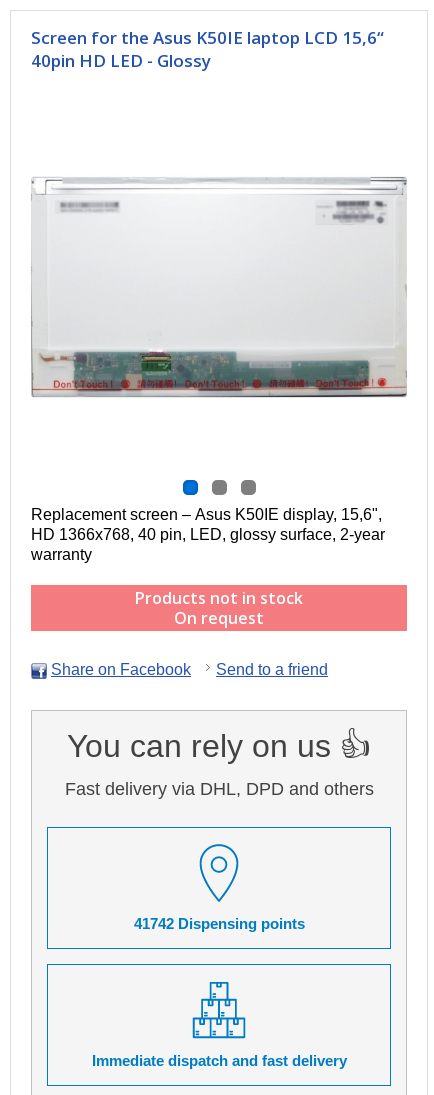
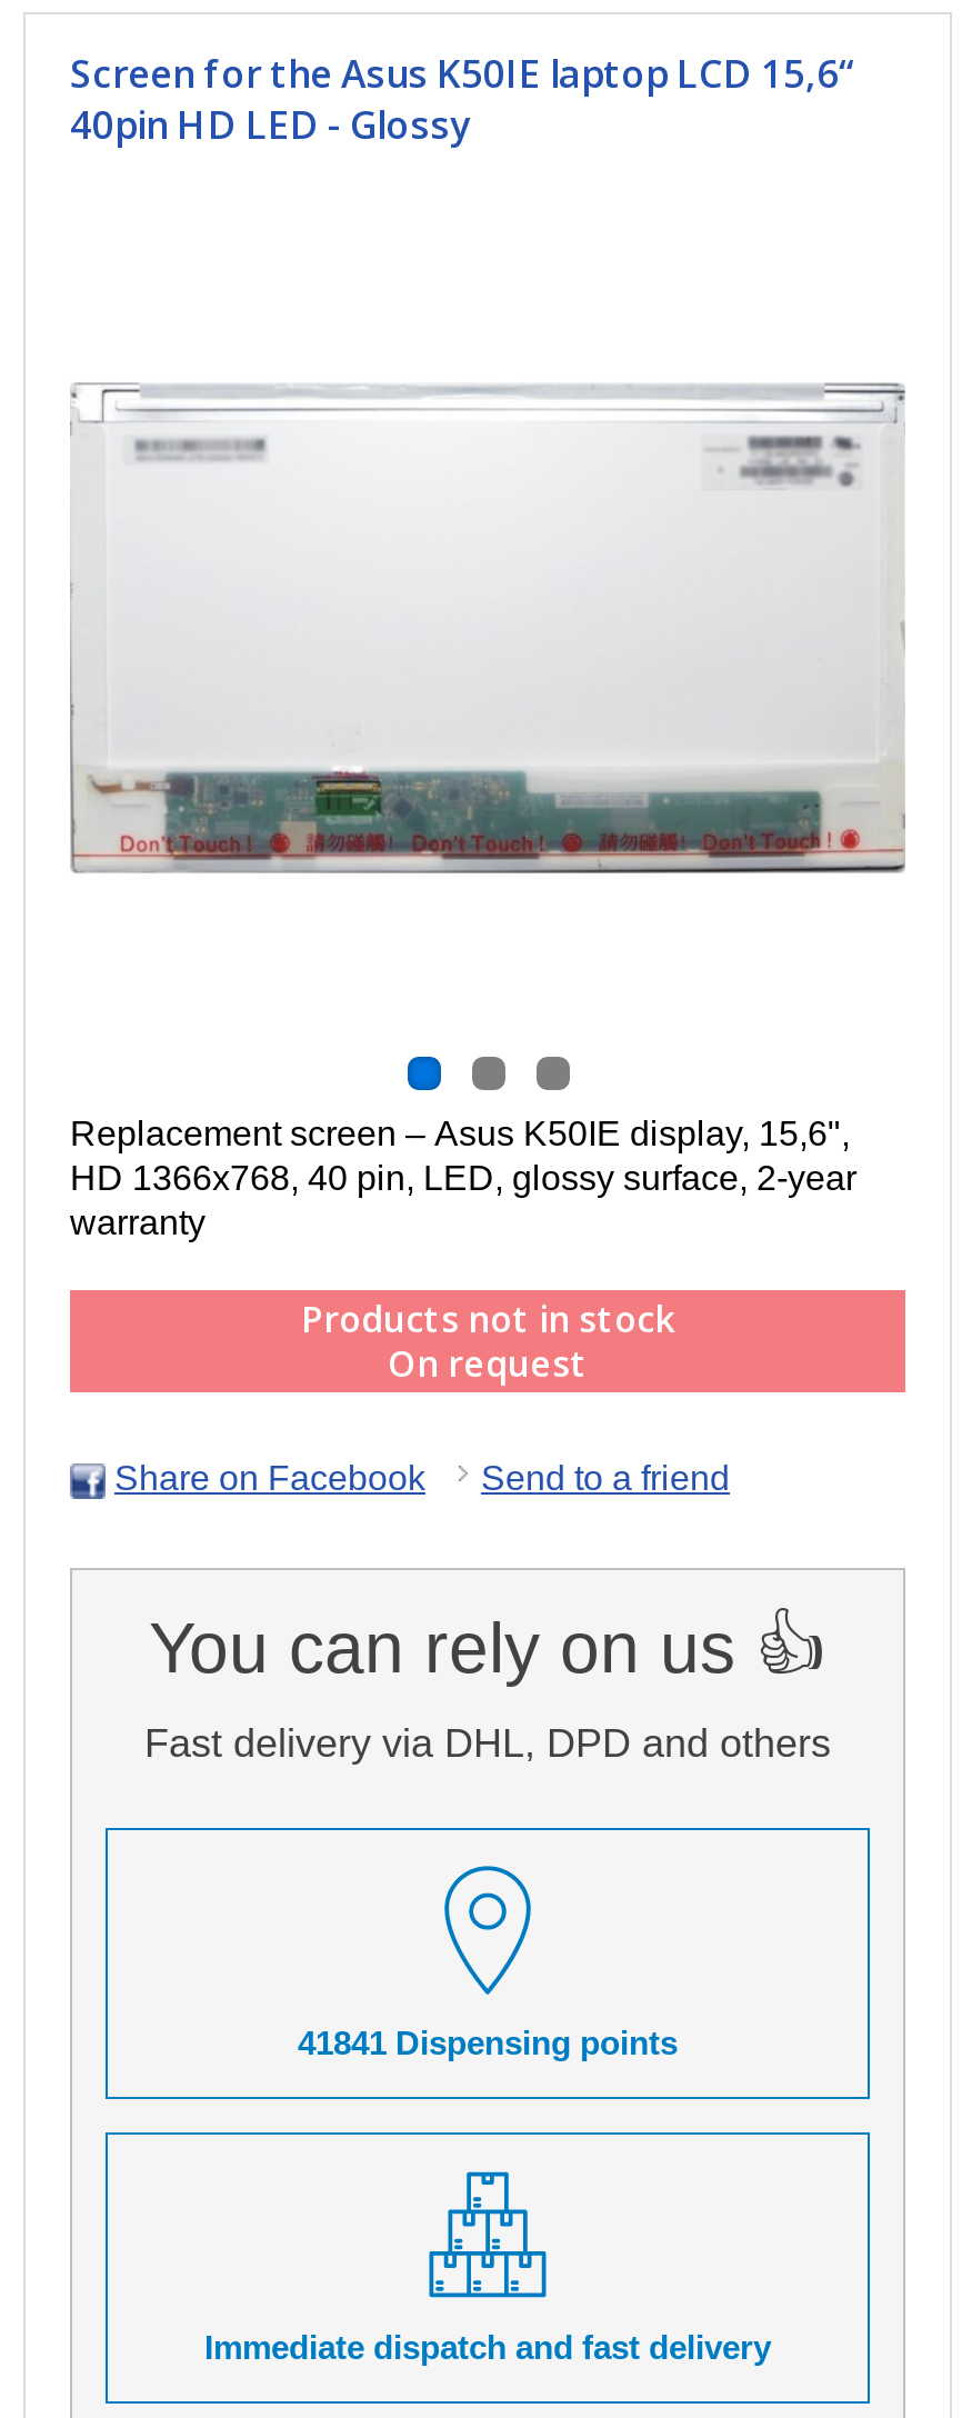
- 41742 Dispensing points
+ 41841 Dispensing points
